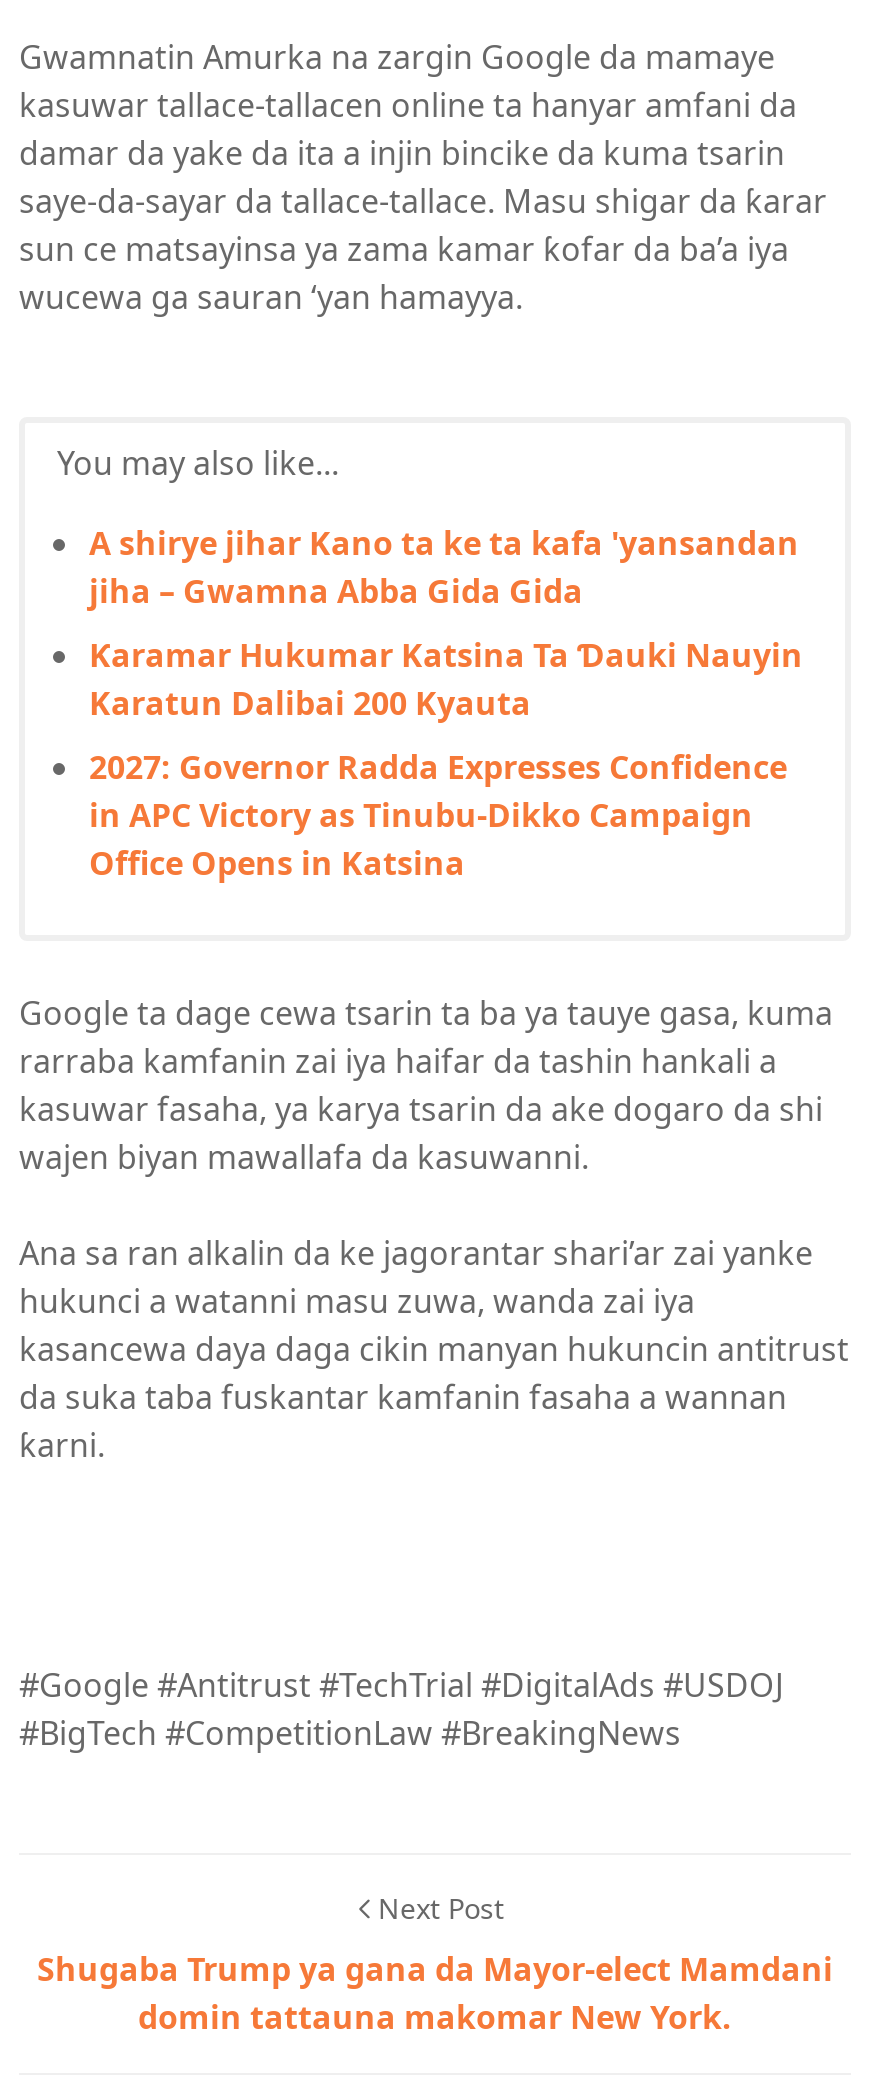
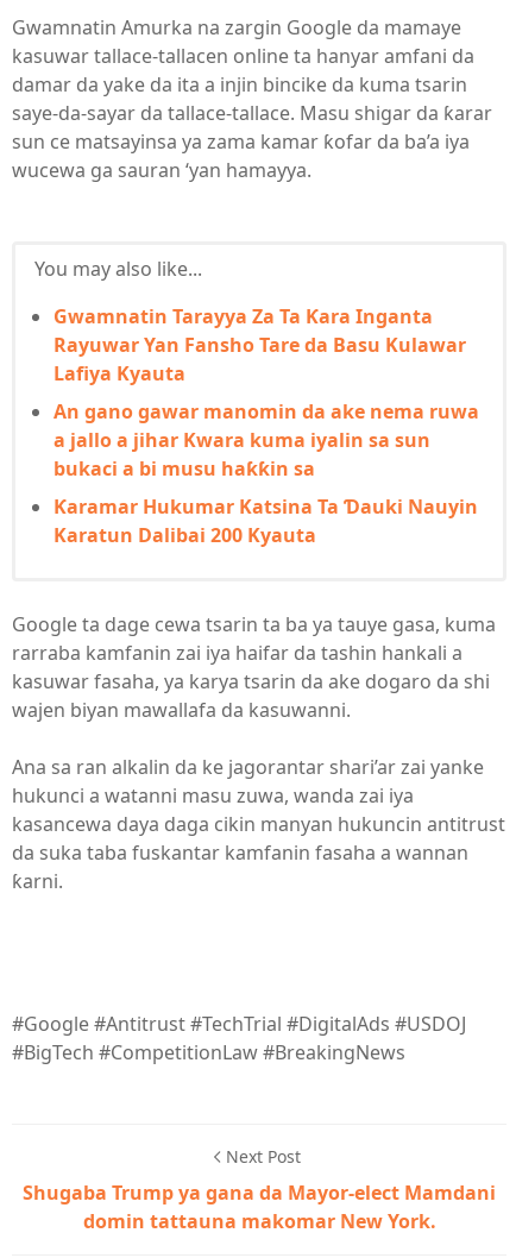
- A shirye jihar Kano ta ke ta kafa 'yansandan
- jiha – Gwamna Abba Gida Gida
+ Gwamnatin Tarayya Za Ta Ƙara Inganta
+ Rayuwar Yan Fansho Tare da Basu Kulawar
+ Lafiya Kyauta
+ An gano gawar manomin da ake nema ruwa
+ a jallo a jihar Kwara kuma iyalin sa sun
+ bukaci a bi musu haƙƙin sa

moved down: Ƙaramar Hukumar Katsina Ta Ɗauki Nauyin | Karatun Dalibai 200 Kyauta

- 2027: Governor Radda Expresses Confidence
- in APC Victory as Tinubu-Dikko Campaign
- Office Opens in Katsina
